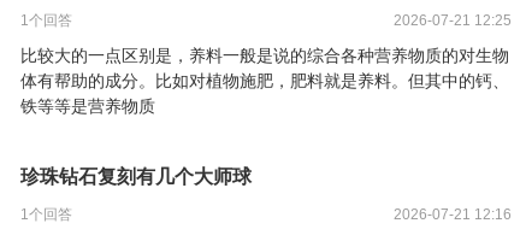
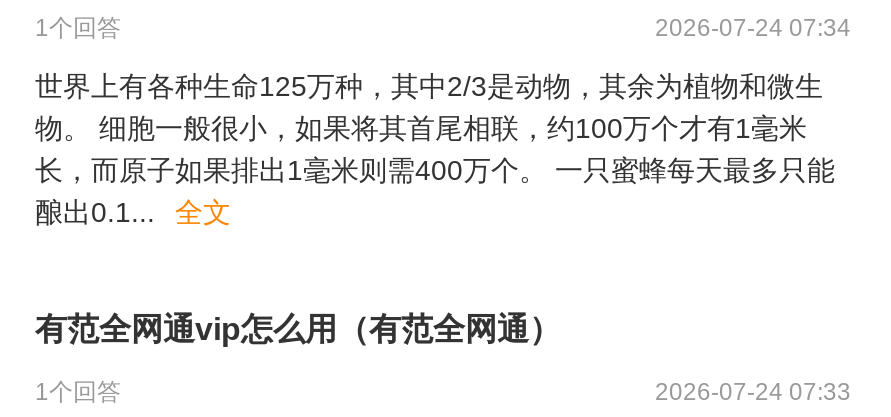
- 2026-07-21 12:25
+ 2026-07-24 07:34

- 比较大的一点区别是，养料一般是说的综合各种营养物质的对生物
- 体有帮助的成分。比如对植物施肥，肥料就是养料。但其中的钙、
- 铁等等是营养物质
+ 世界上有各种生命125万种，其中2/3是动物，其余为植物和微生
+ 物。 细胞一般很小，如果将其首尾相联，约100万个才有1毫米
+ 长，而原子如果排出1毫米则需400万个。 一只蜜蜂每天最多只能
+ 酿出0.1...
+ 全文

- 珍珠钻石复刻有几个大师球
+ 有范全网通vip怎么用（有范全网通）

- 2026-07-21 12:16
+ 2026-07-24 07:33
